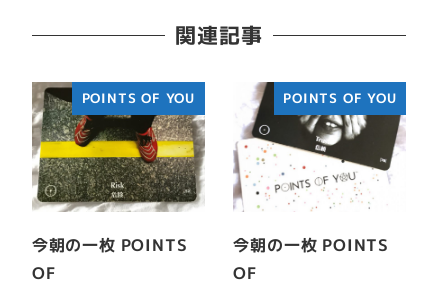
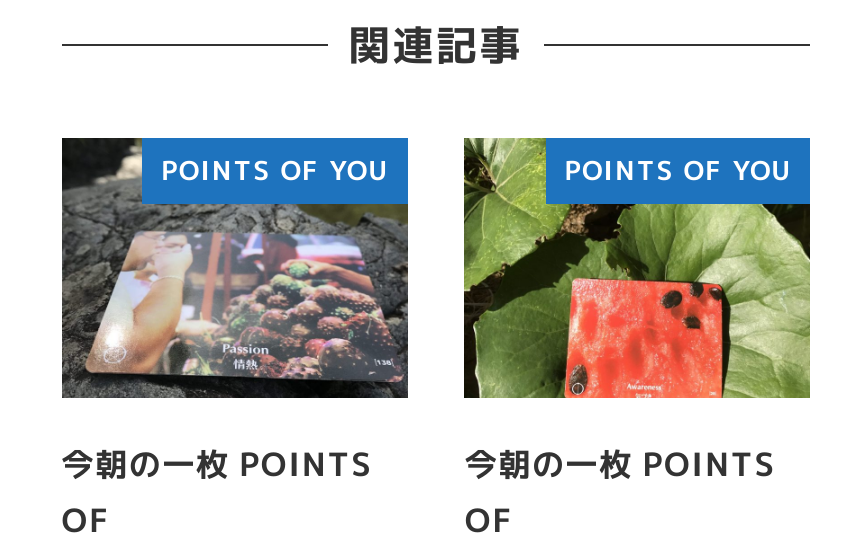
- [image]
+ [image]

- [image]
+ [image]
